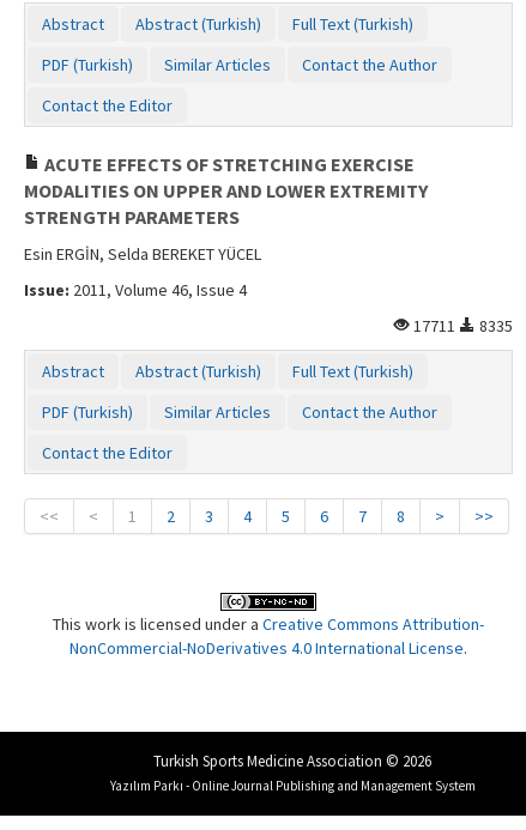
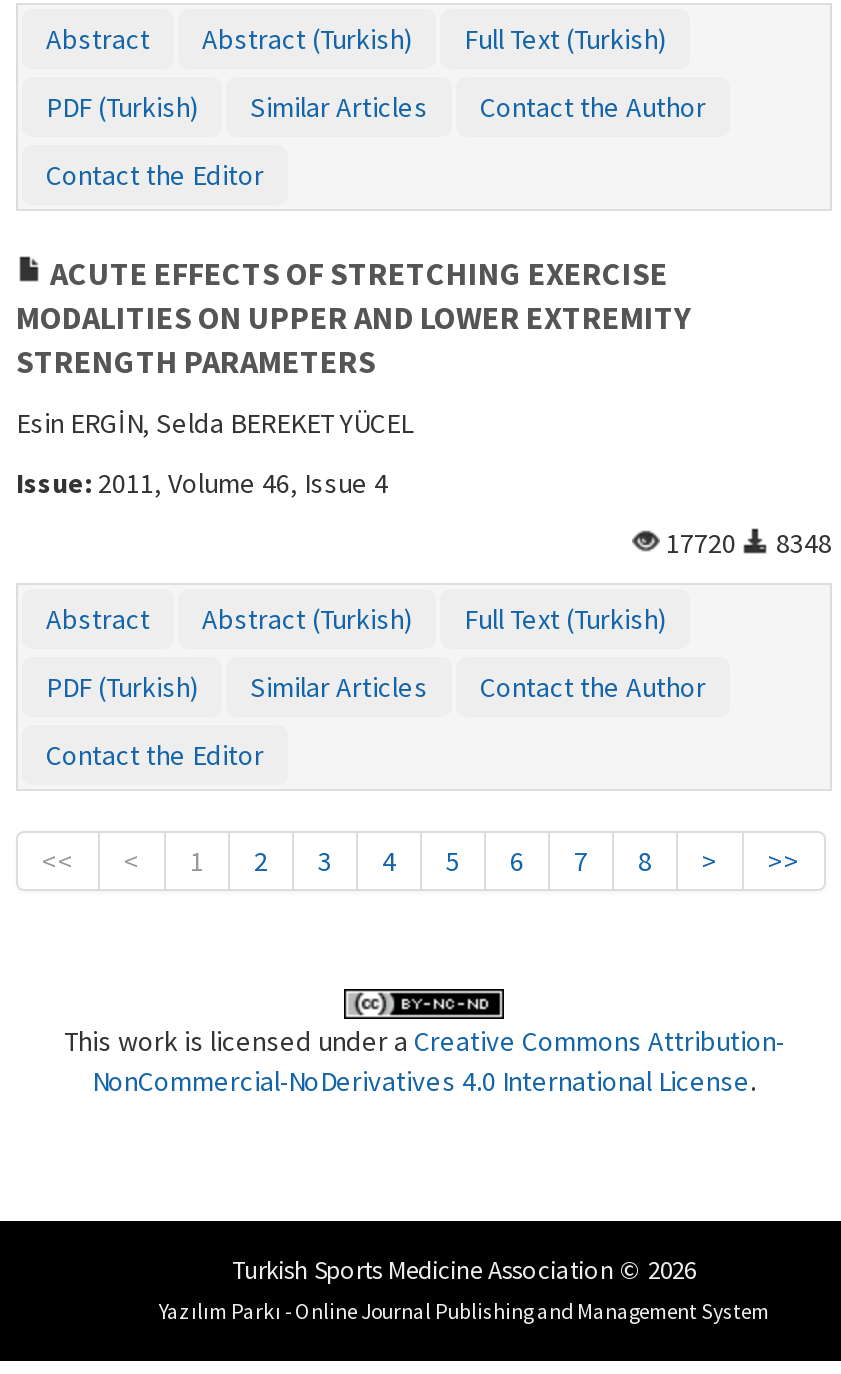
- 17711
+ 17720

- 8335
+ 8348
